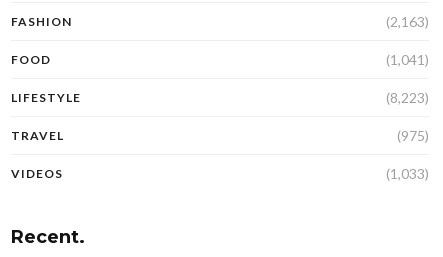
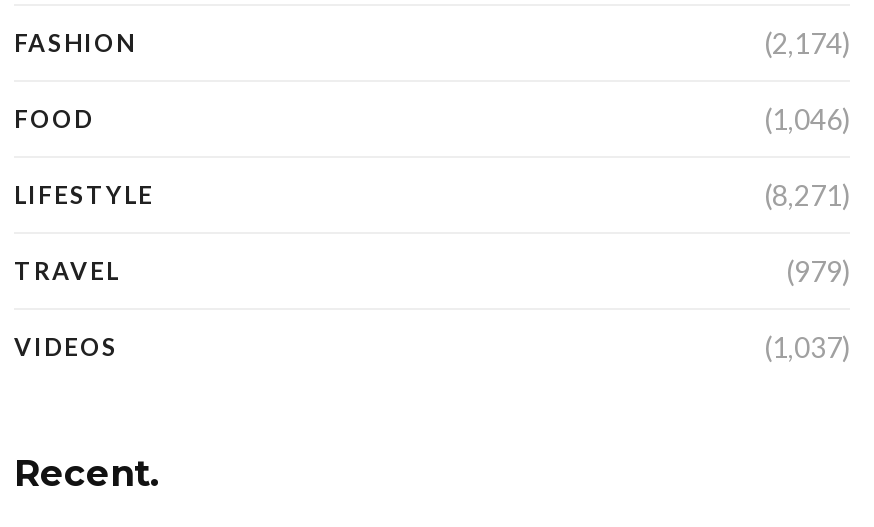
- (2,163)
+ (2,174)

- (1,041)
+ (1,046)

- (8,223)
+ (8,271)

- (975)
+ (979)

- (1,033)
+ (1,037)
